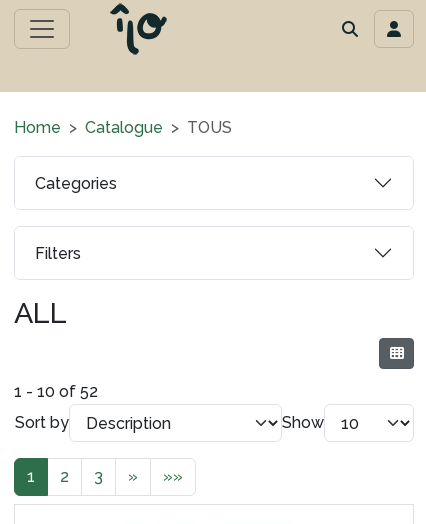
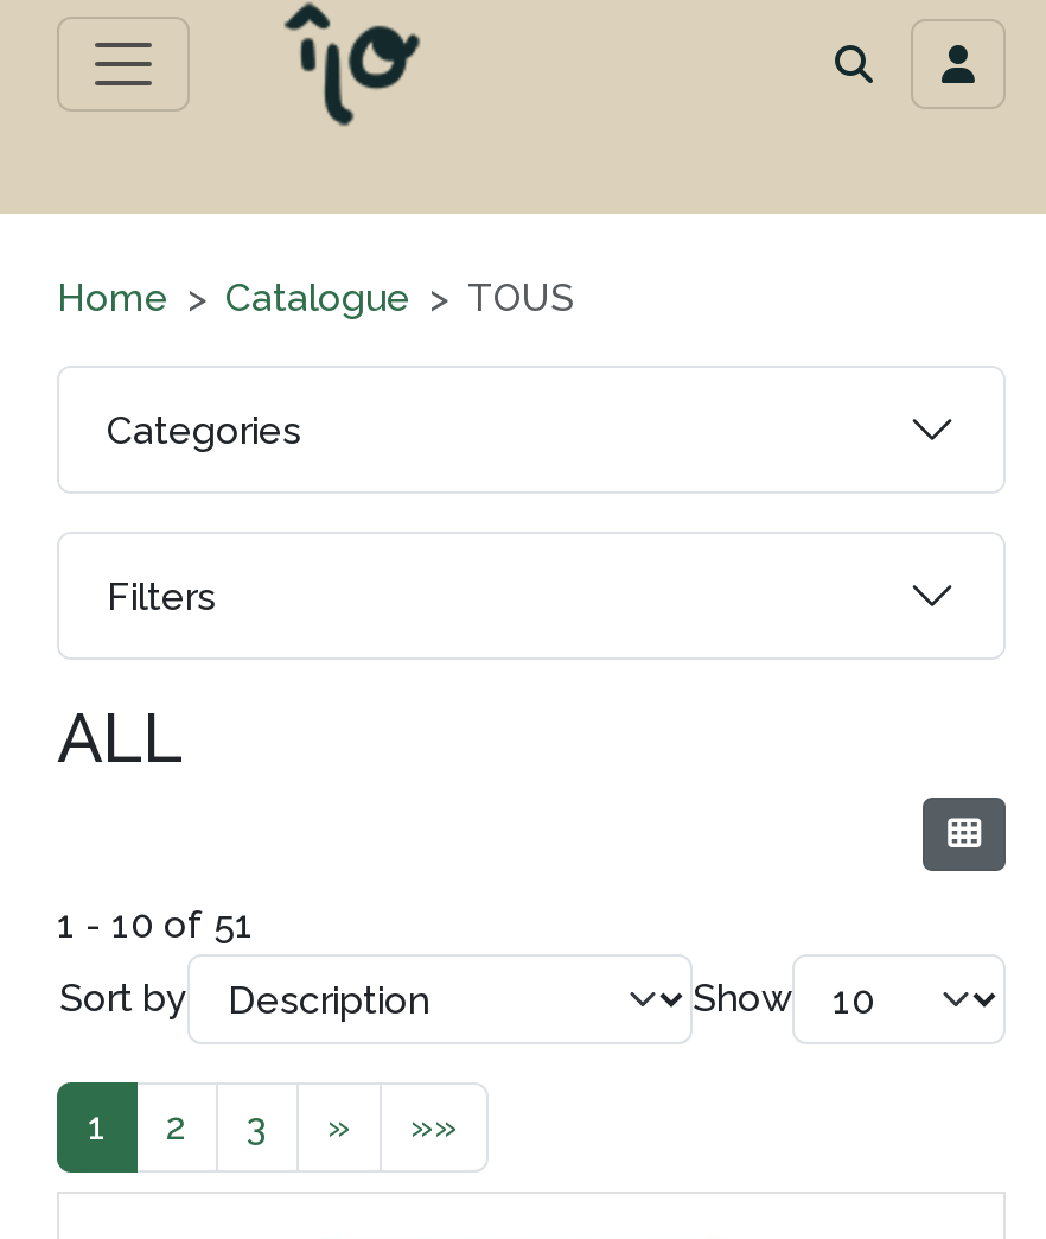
- 1 - 10 of 52
+ 1 - 10 of 51
